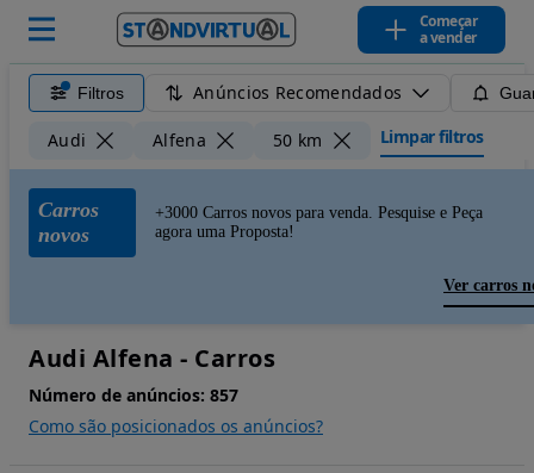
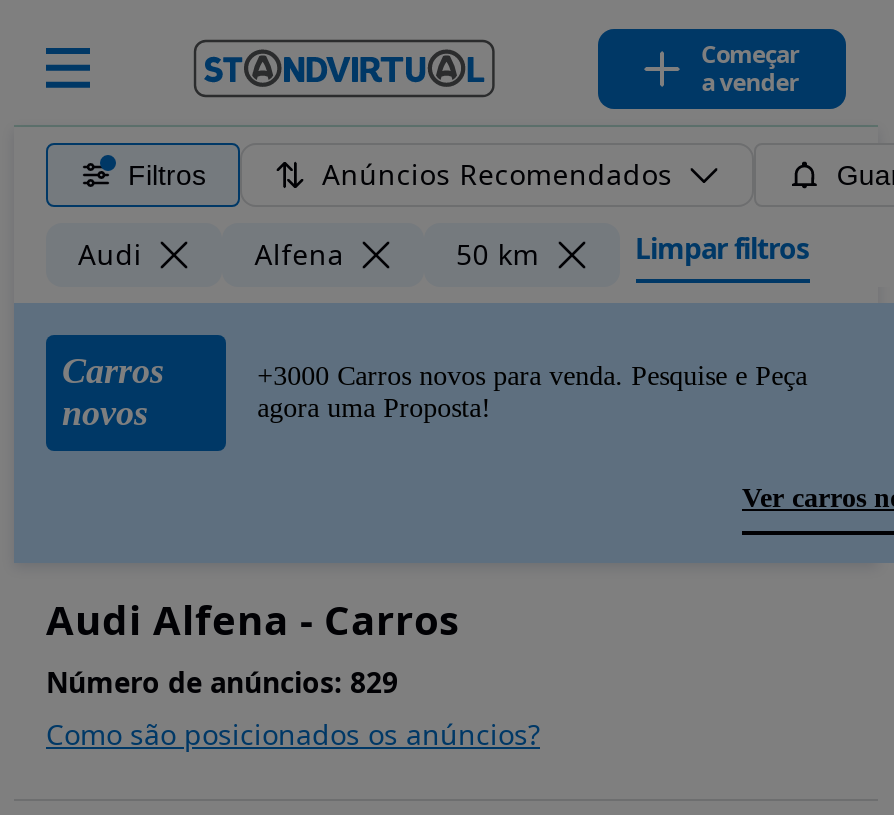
- Número de anúncios: 857
+ Número de anúncios: 829
